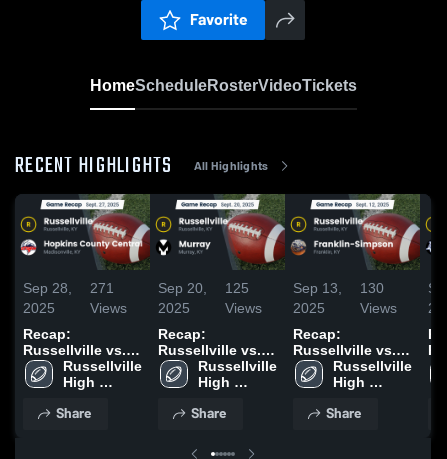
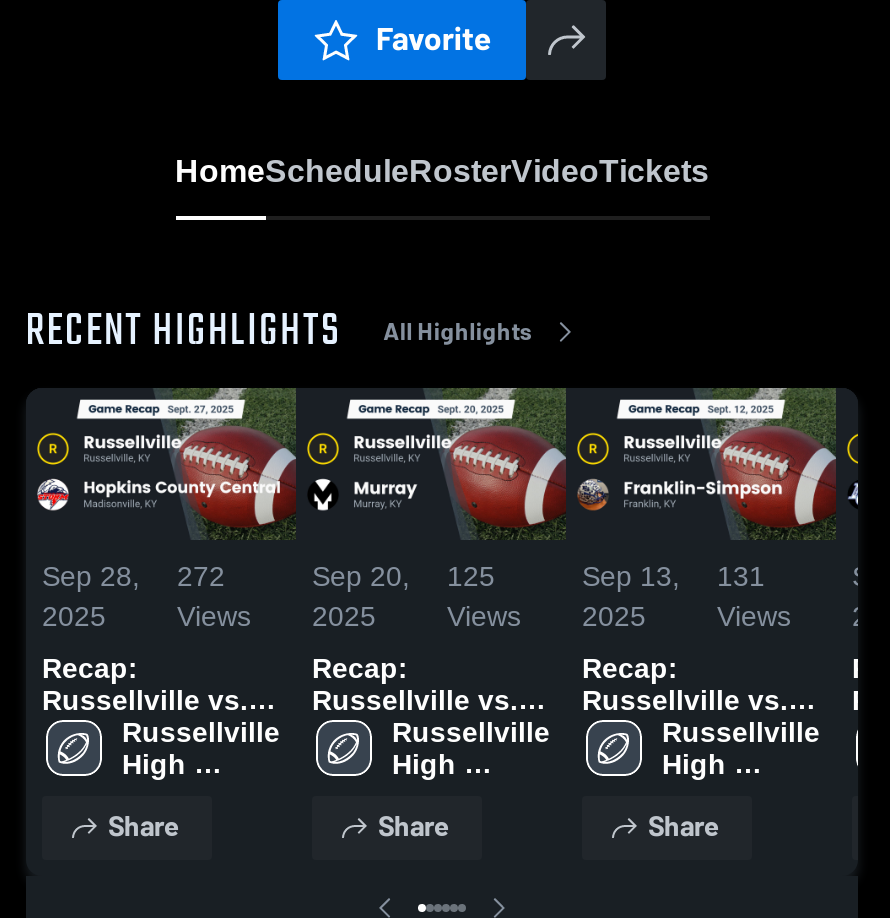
- Sep 28, 271
+ Sep 28, 272

- Sep 13, 130
+ Sep 13, 131
